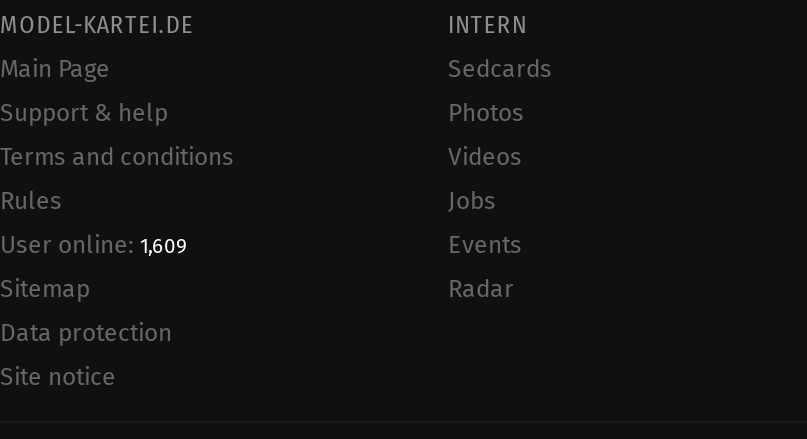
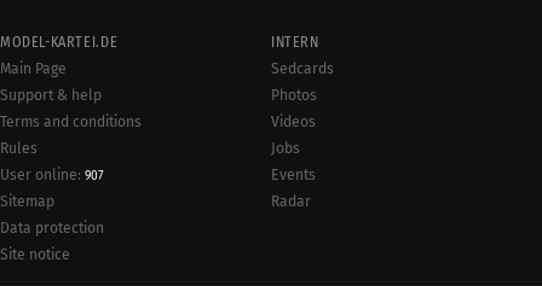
- User online: 1,609
+ User online: 907
